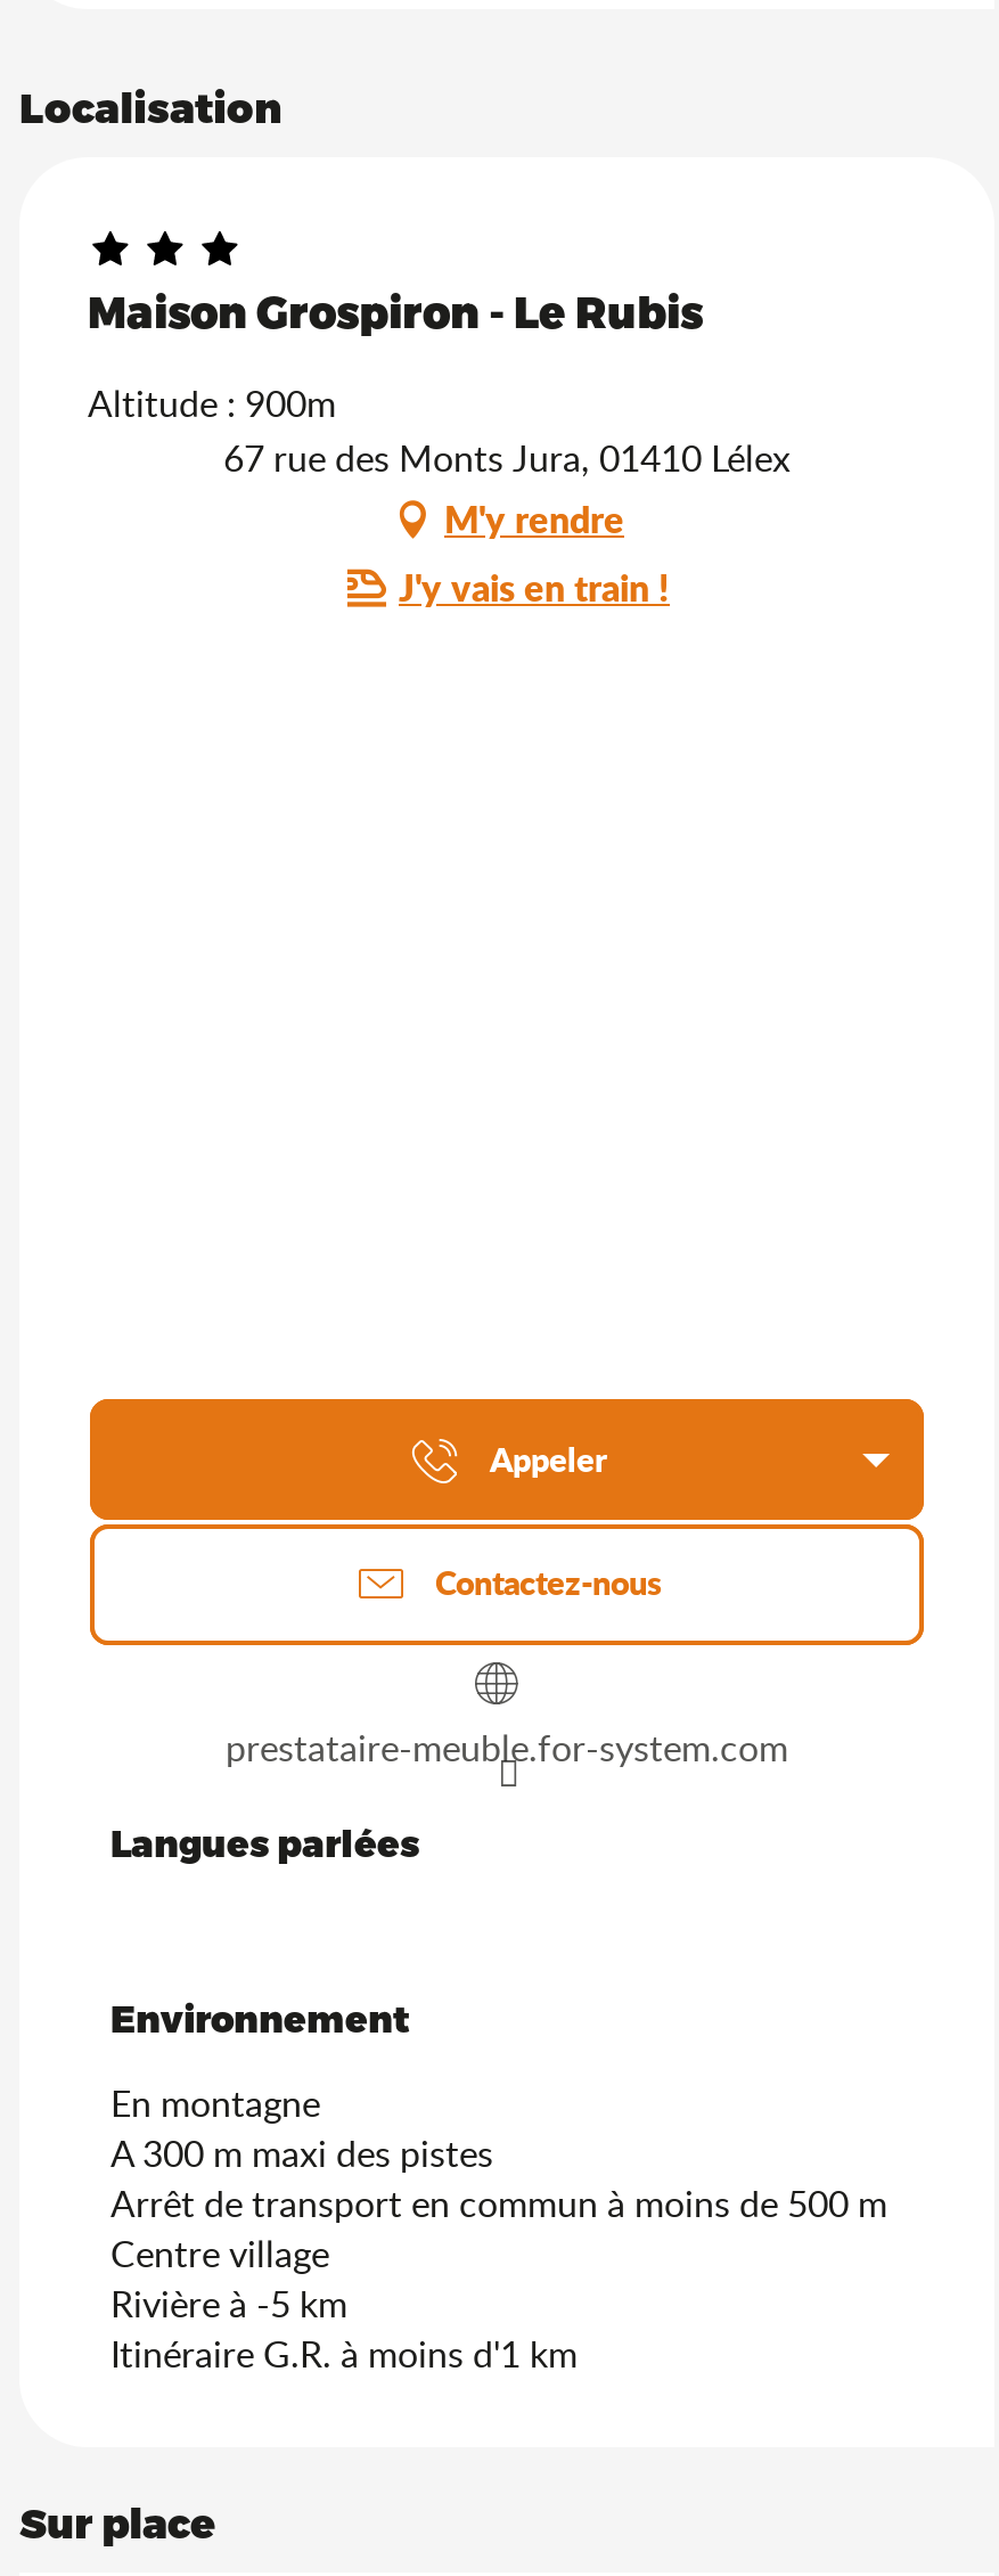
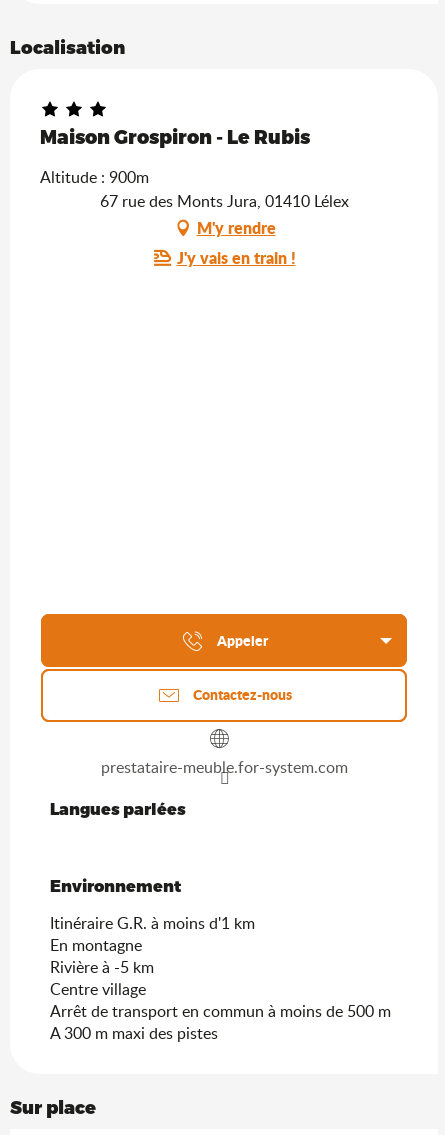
moved down: En montagne | Rivière à -5 km | Centre village | Arrêt de transport en commun à moins de 500 m | A 300 m maxi des pistes

moved up: Itinéraire G.R. à moins d'1 km
